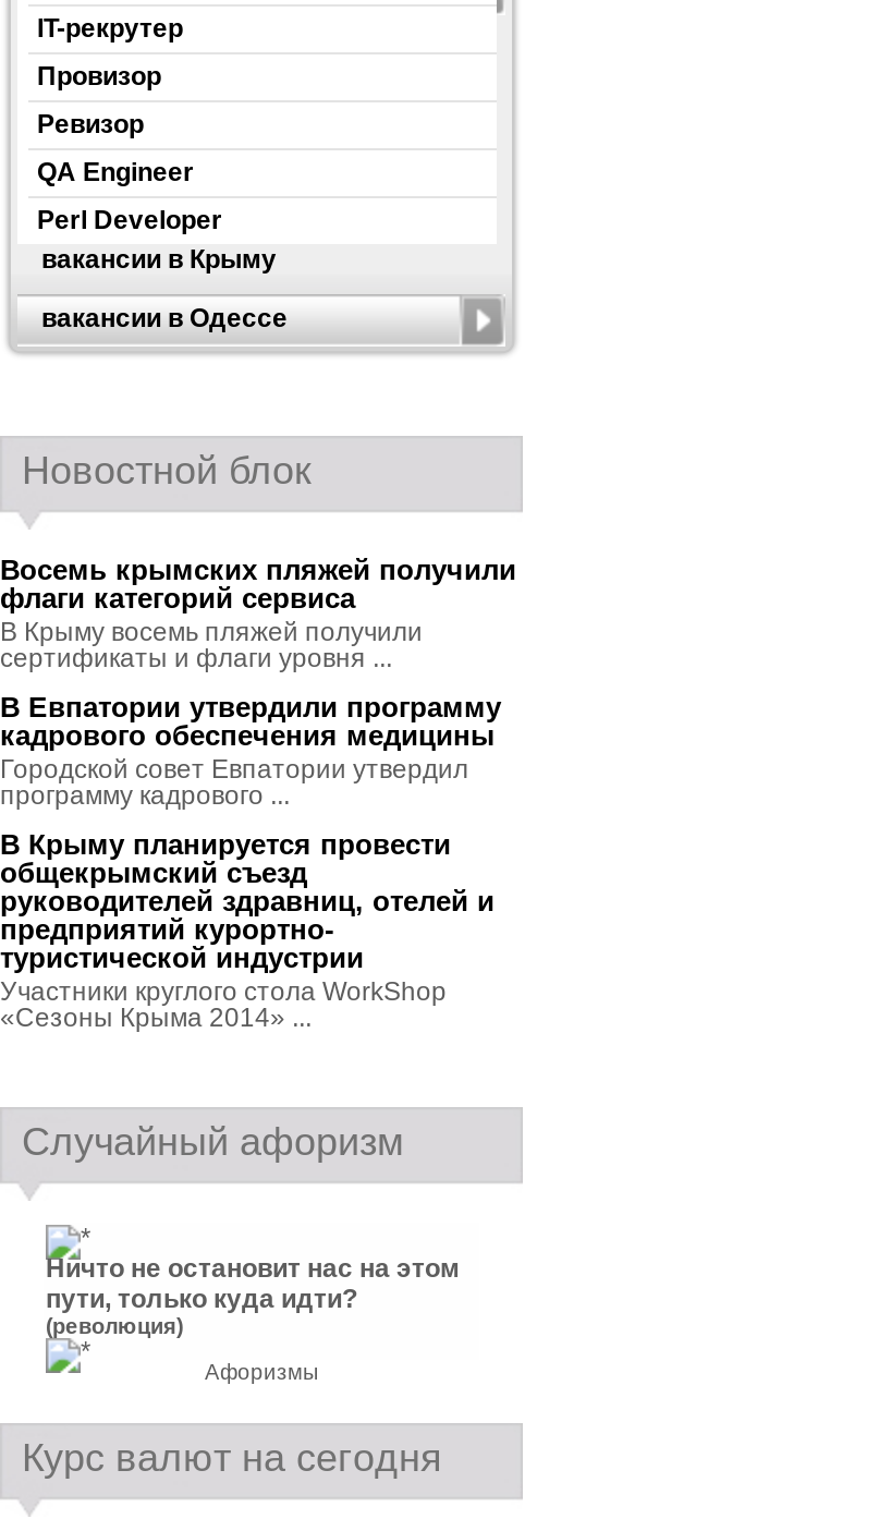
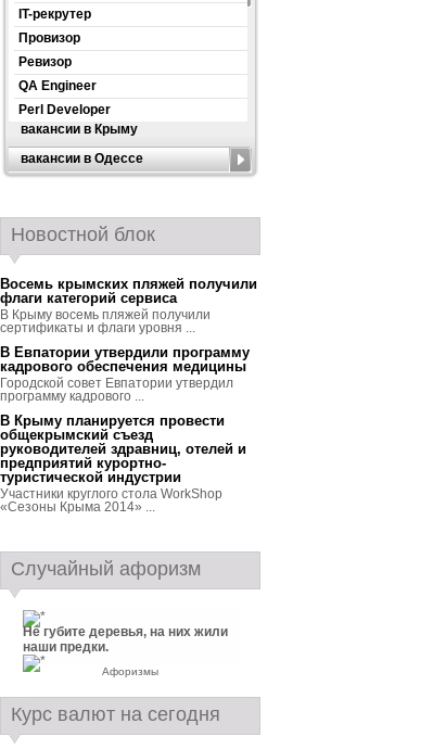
- Ничто не остановит нас на этом
- пути, только куда идти?
- (революция)
+ Не губите деревья, на них жили
+ наши предки.
